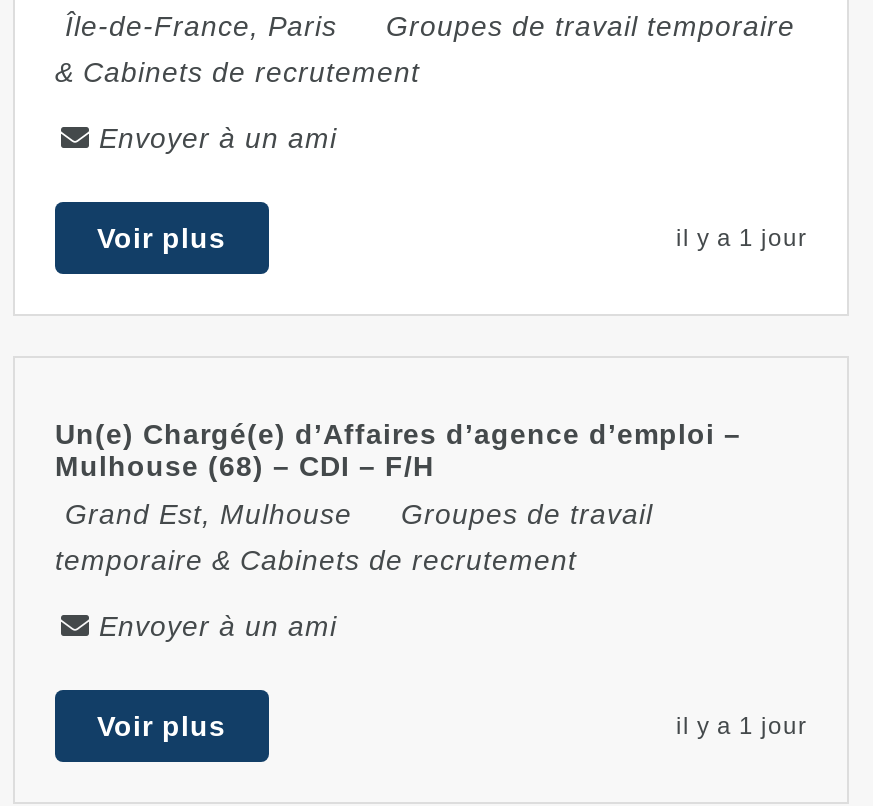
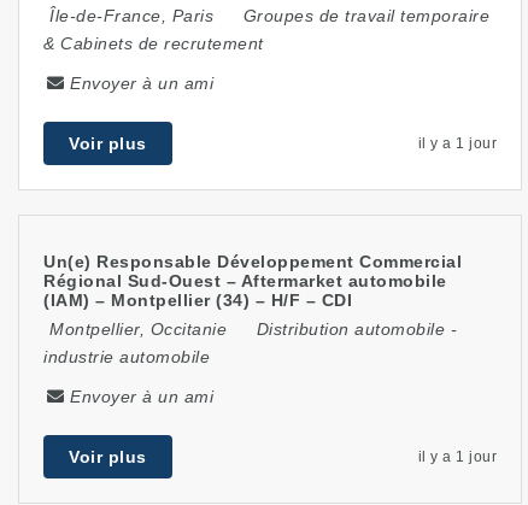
- Un(e) Chargé(e) d’Affaires d’agence d’emploi –
- Mulhouse (68) – CDI – F/H
+ Un(e) Responsable Développement Commercial
+ Régional Sud-Ouest – Aftermarket automobile
+ (IAM) – Montpellier (34) – H/F – CDI

- Grand Est, Mulhouse
- Groupes de travail
- temporaire & Cabinets de recrutement
+ Montpellier, Occitanie
+ Distribution automobile -
+ industrie automobile
